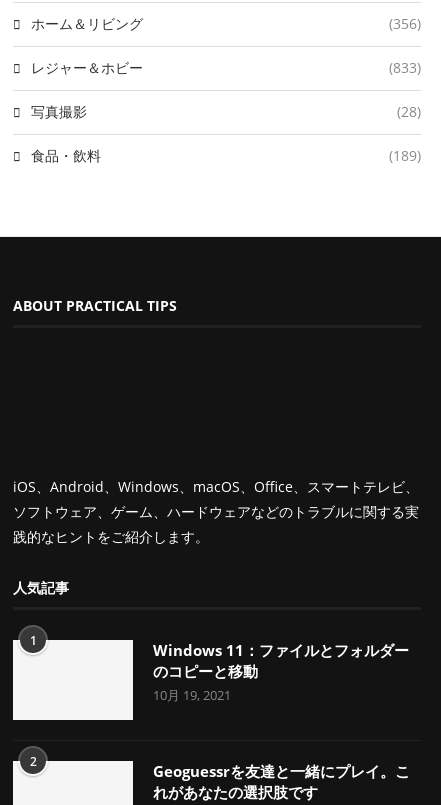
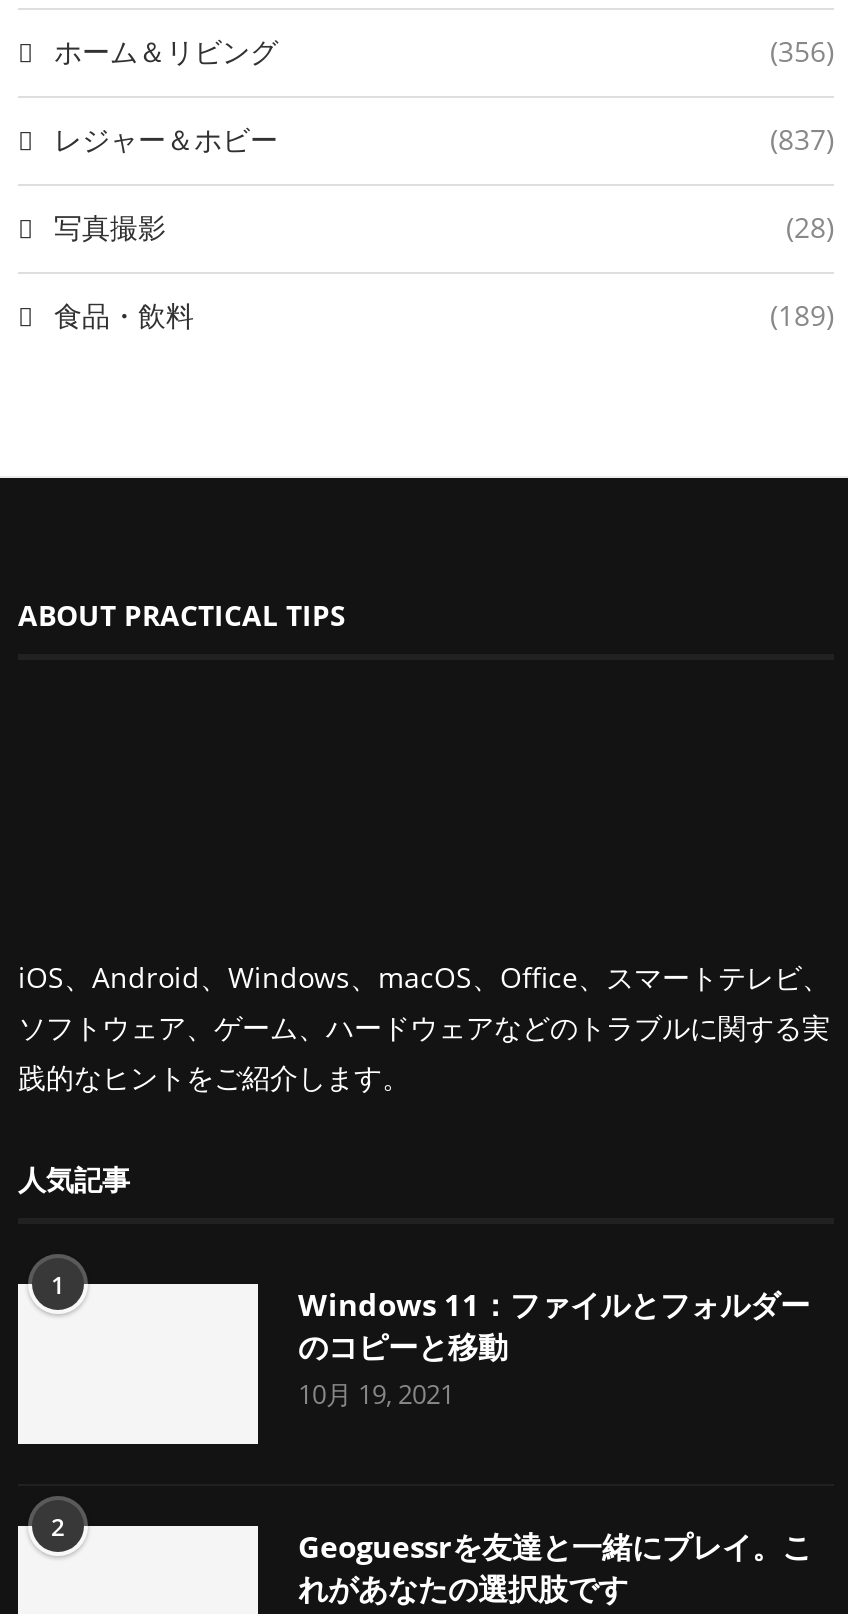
- (833)
+ (837)
